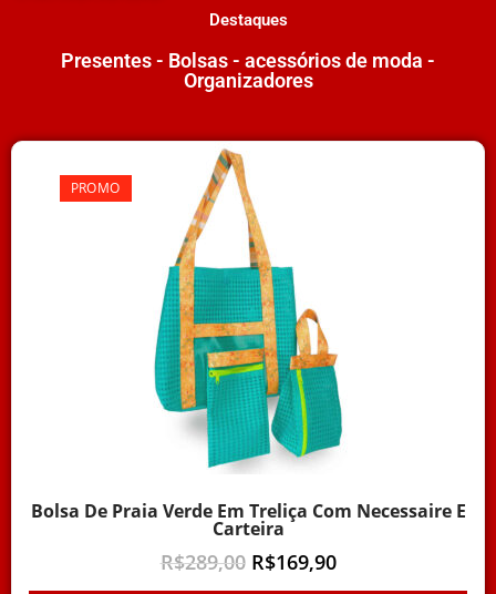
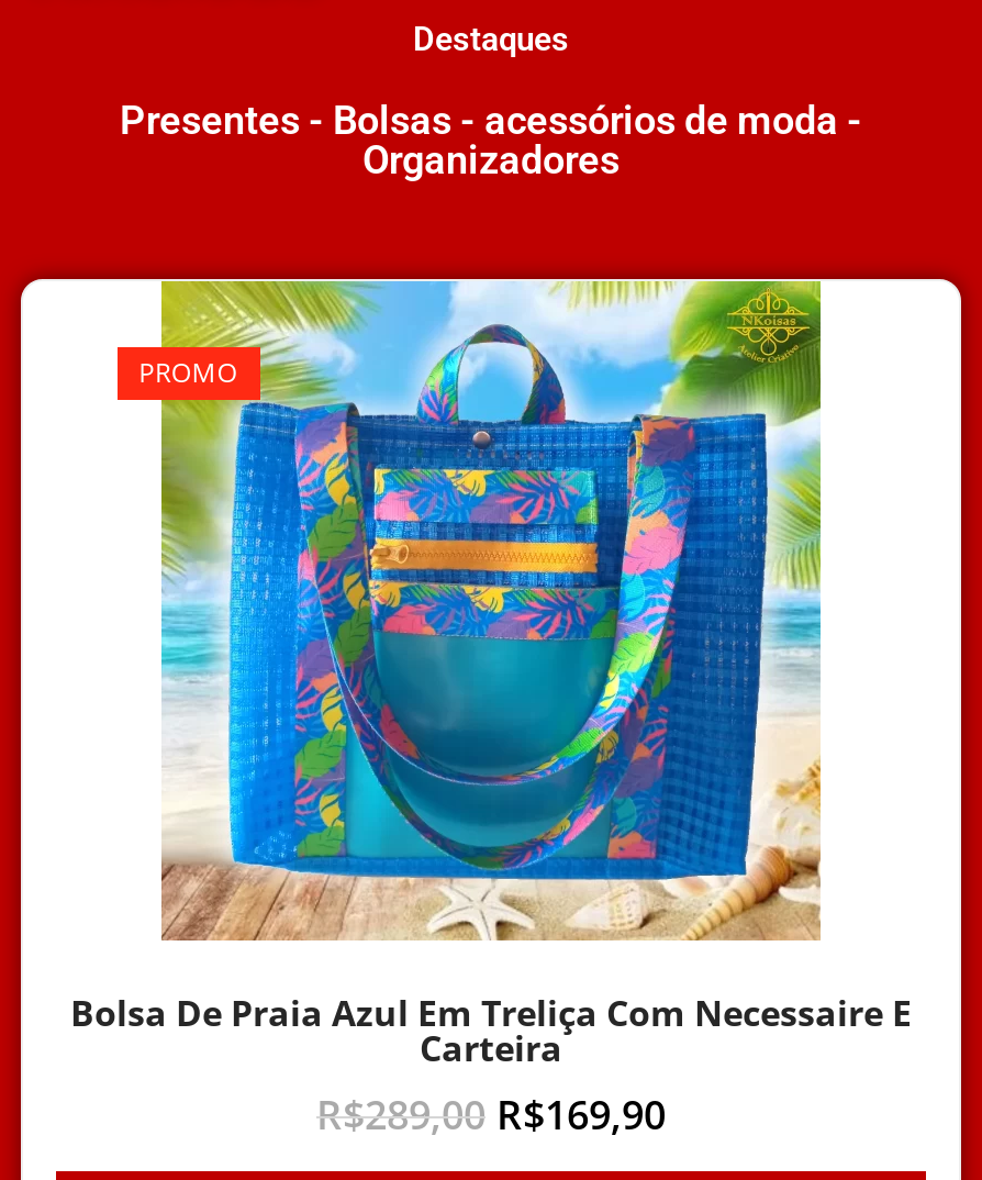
- [image]
- Bolsa De Praia Verde Em Treliça Com Necessaire E
+ [image]
+ Bolsa De Praia Azul Em Treliça Com Necessaire E
